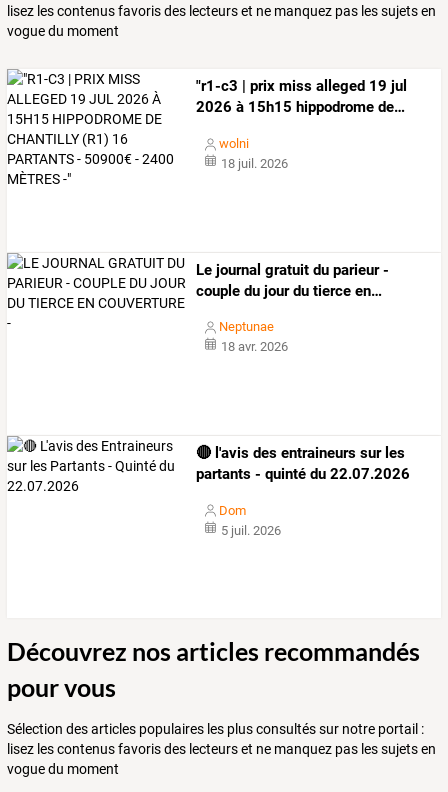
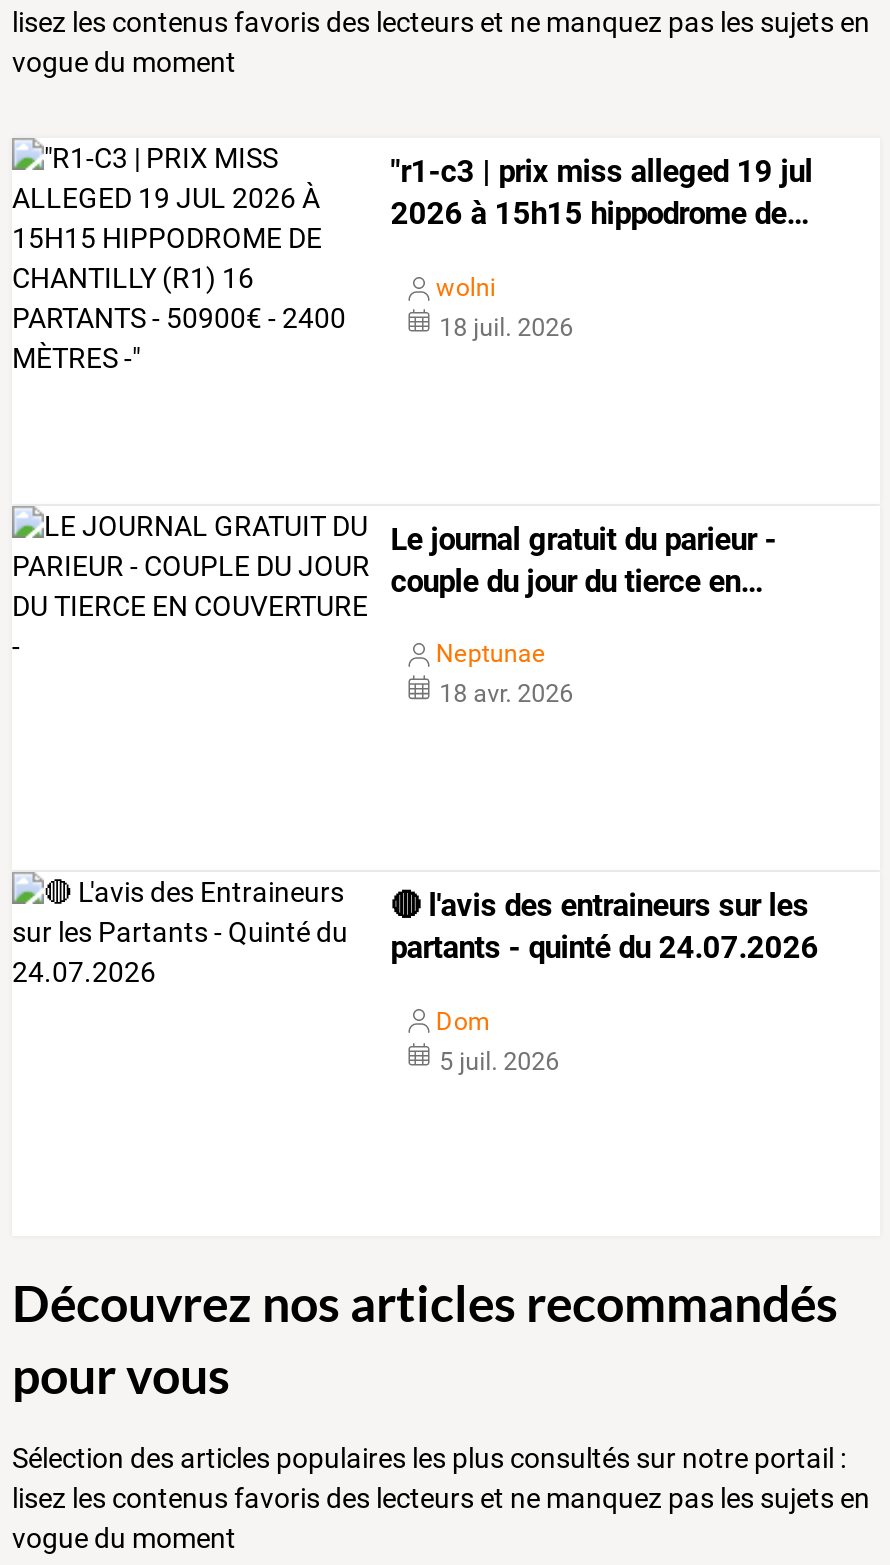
- partants - quinté du 22.07.2026
+ partants - quinté du 24.07.2026
